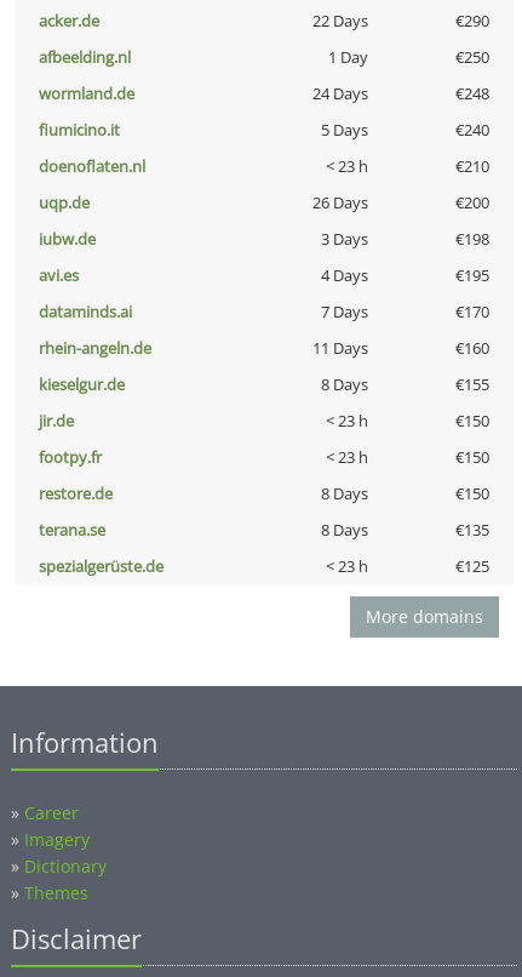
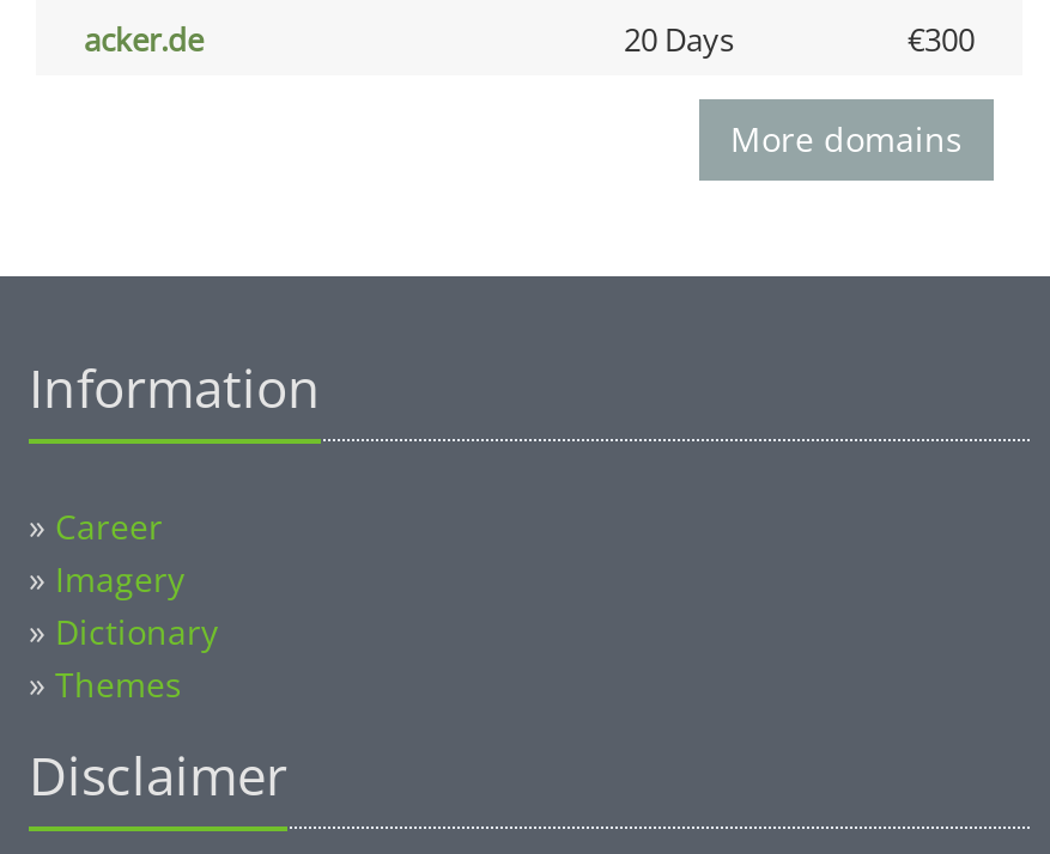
- 22 Days
- €290
- afbeelding.nl
- 1 Day
- €250
- wormland.de
- 24 Days
- €248
- fiumicino.it
- 5 Days
- €240
- doenoflaten.nl
- < 23 h
- €210
- uqp.de
- 26 Days
- €200
- iubw.de
- 3 Days
- €198
- avi.es
- 4 Days
- €195
- dataminds.ai
- 7 Days
- €170
- rhein-angeln.de
- 11 Days
- €160
- kieselgur.de
- 8 Days
- €155
- jir.de
- < 23 h
- €150
- footpy.fr
- < 23 h
- €150
- restore.de
- 8 Days
- €150
- terana.se
- 8 Days
- €135
- spezialgerüste.de
- < 23 h
- €125
+ 20 Days
+ €300
